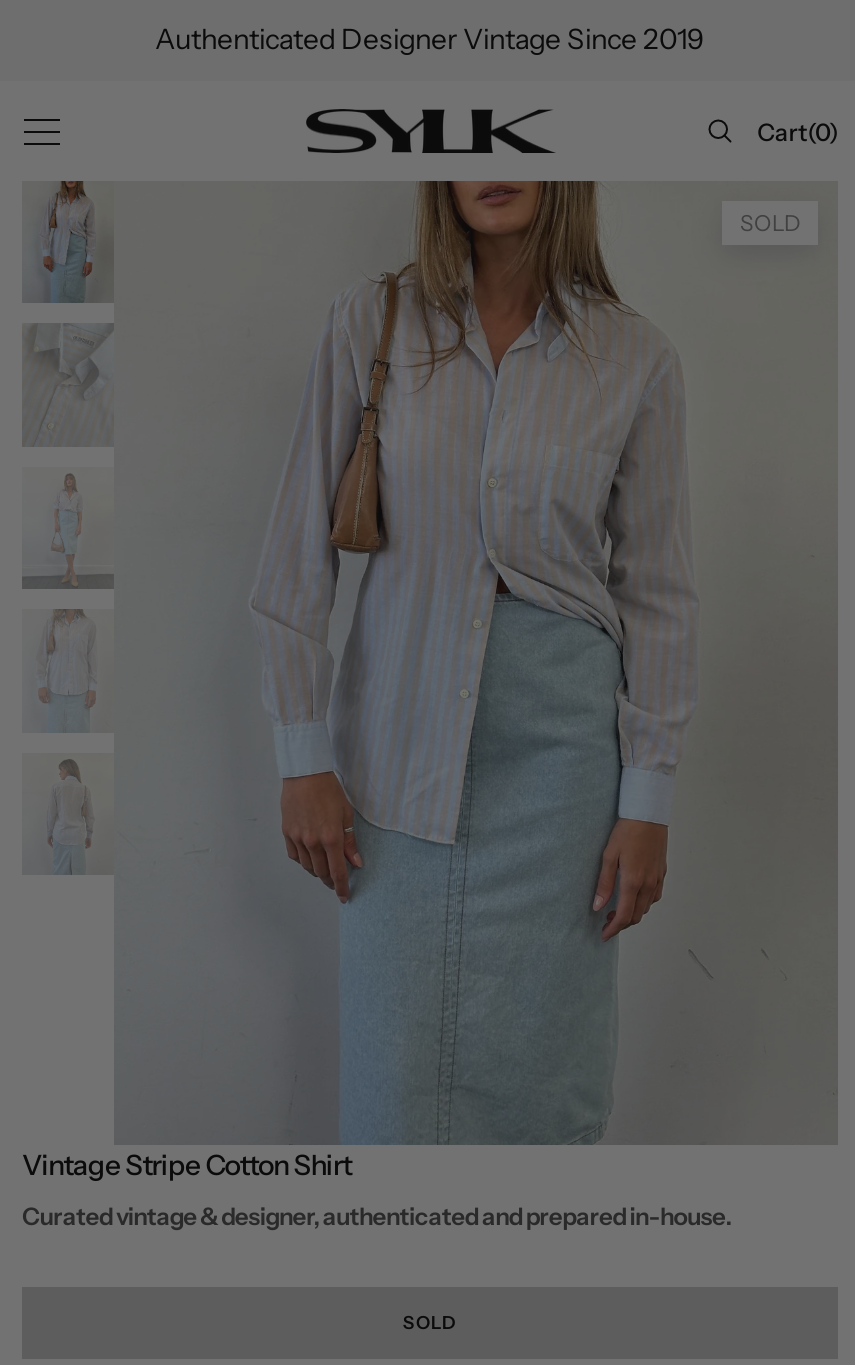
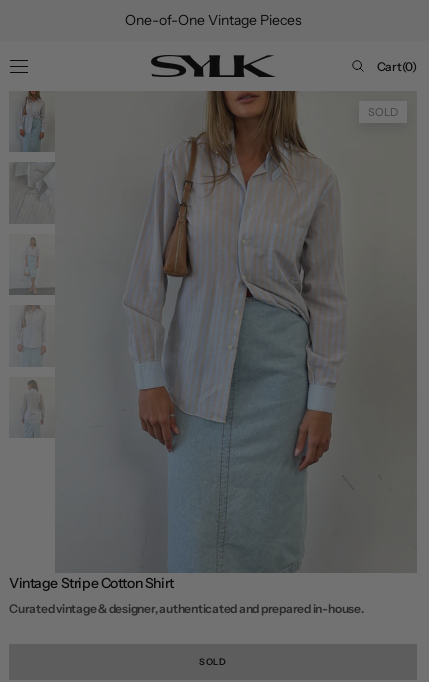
- Authenticated Designer Vintage Since 2019
+ One-of-One Vintage Pieces
